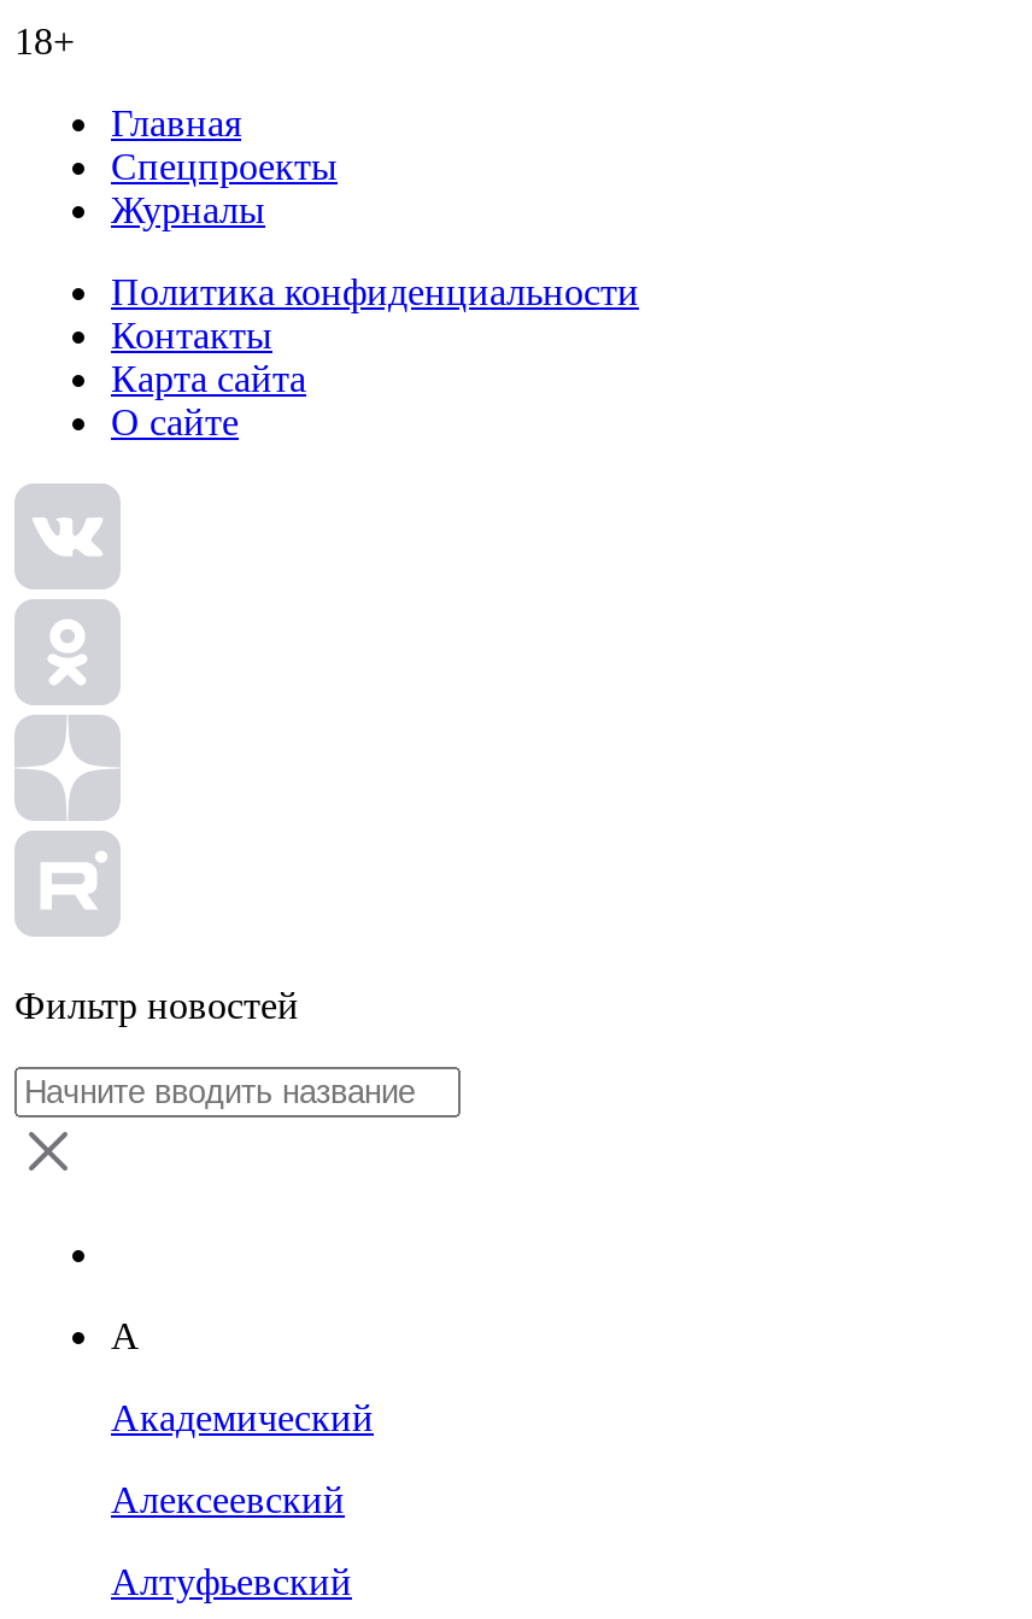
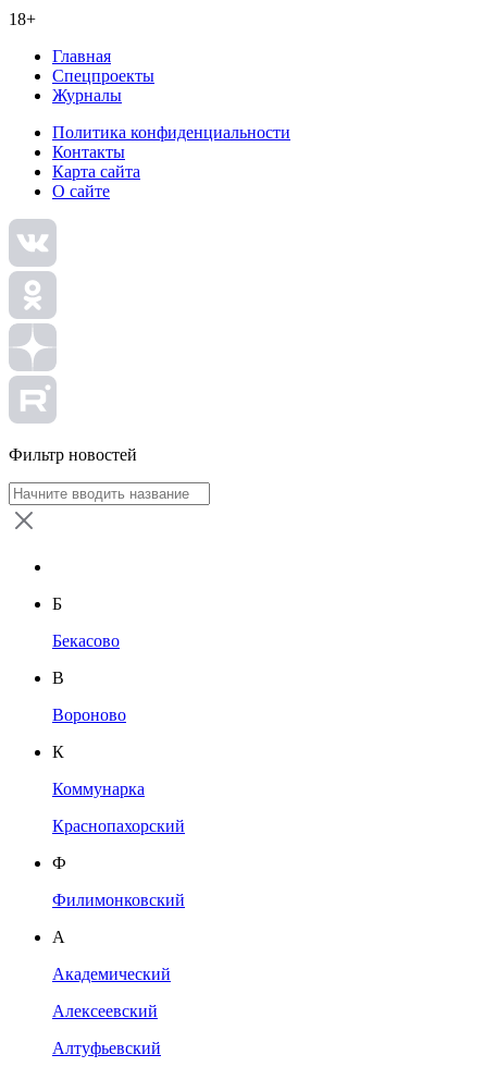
+ Б
+ Бекасово
+ В
+ Вороново
+ К
+ Коммунарка
+ Краснопахорский
+ Ф
+ Филимонковский
